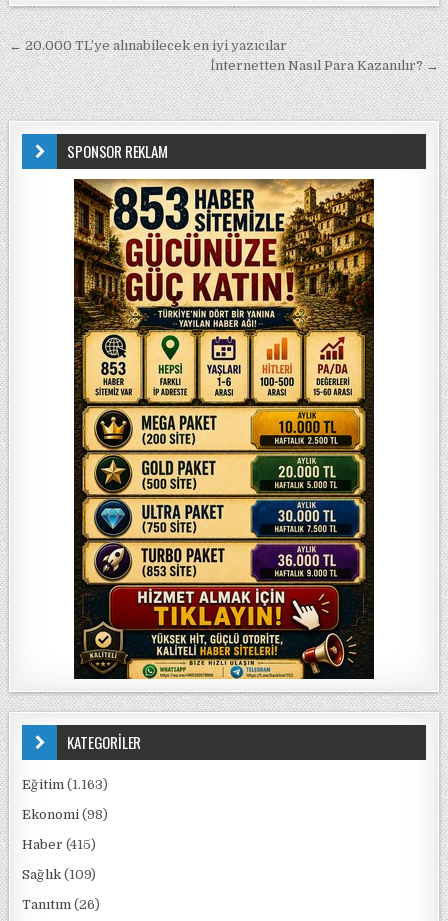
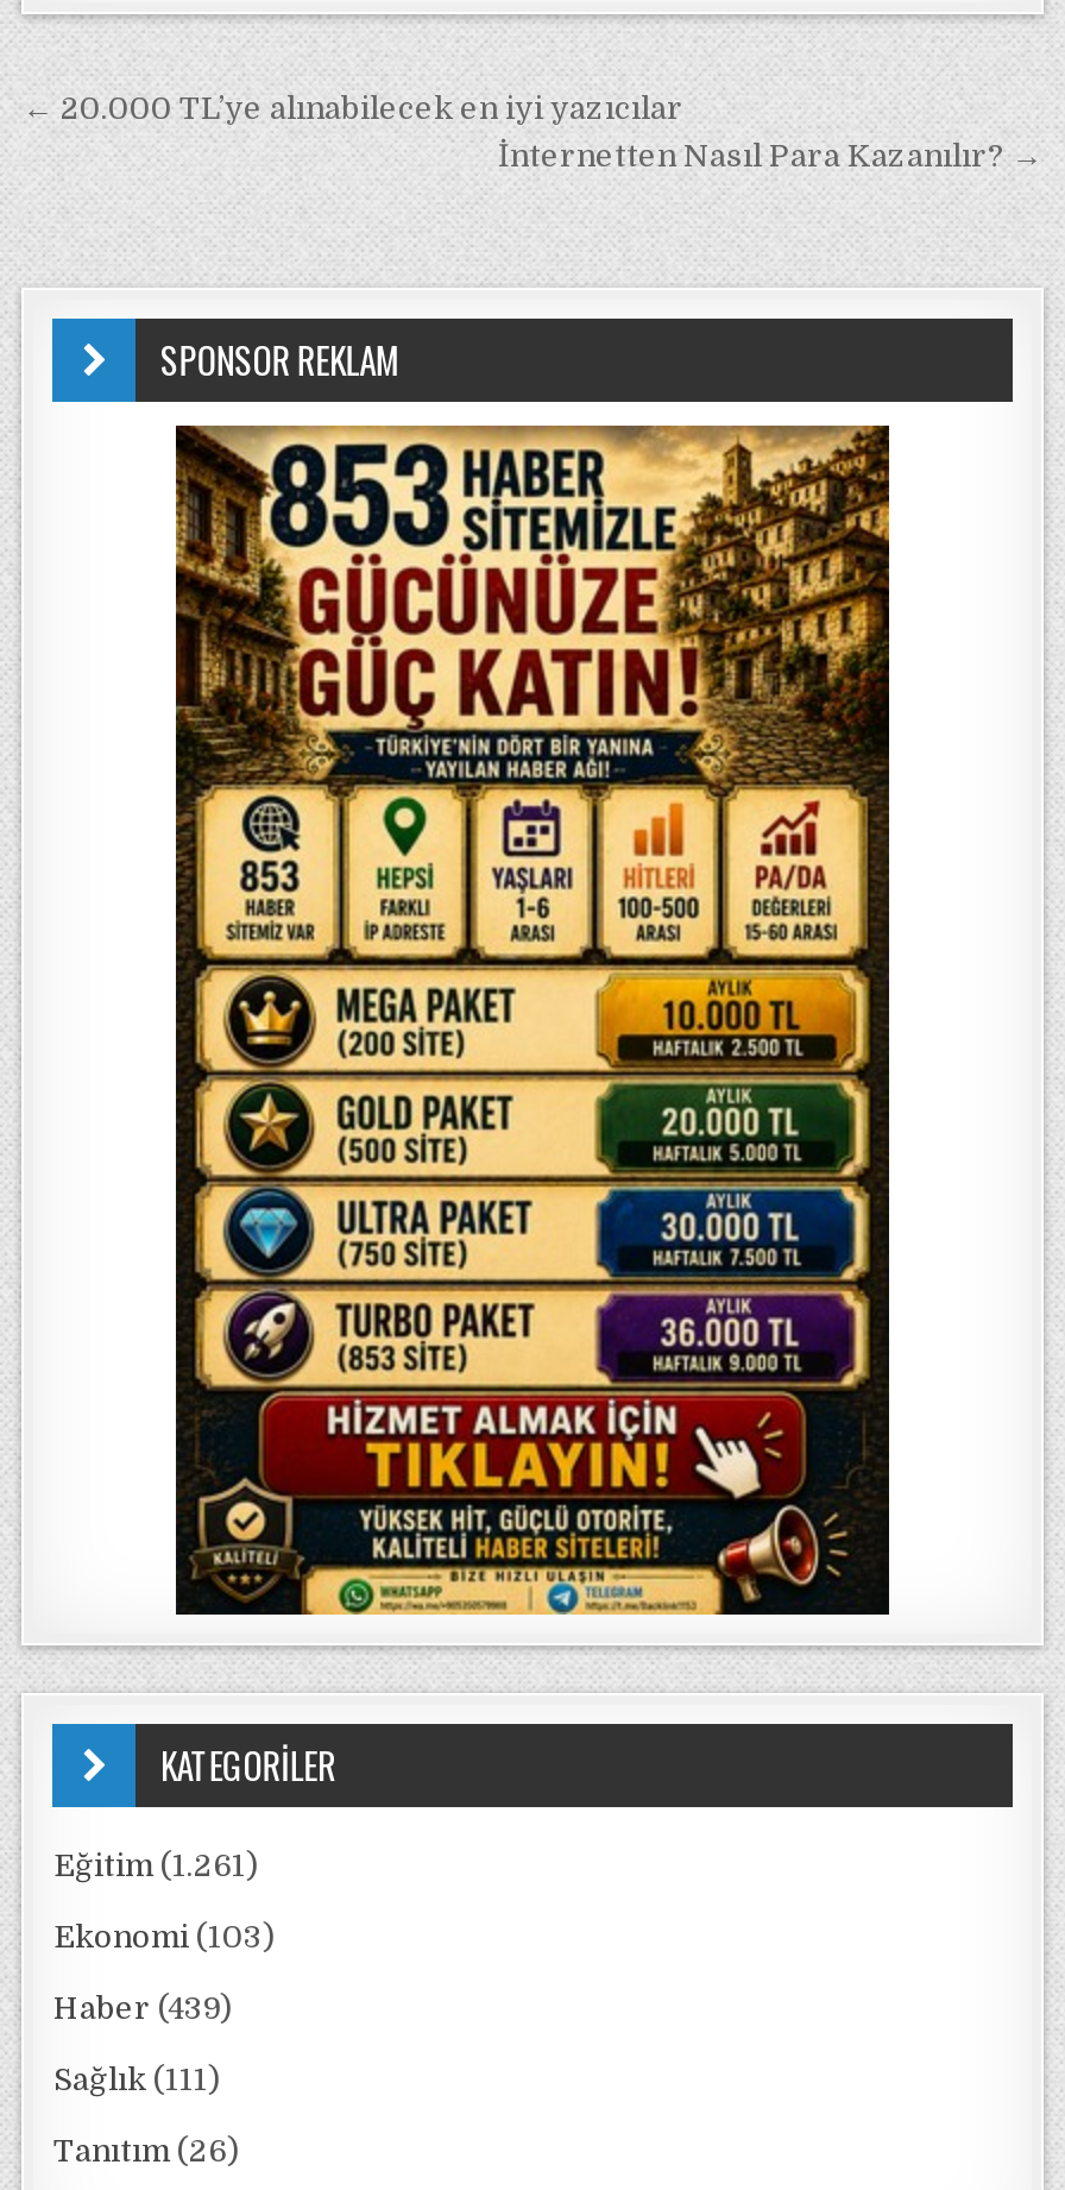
- Eğitim (1.163)
+ Eğitim (1.261)

- Ekonomi (98)
+ Ekonomi (103)

- Haber (415)
+ Haber (439)

- Sağlık (109)
+ Sağlık (111)
